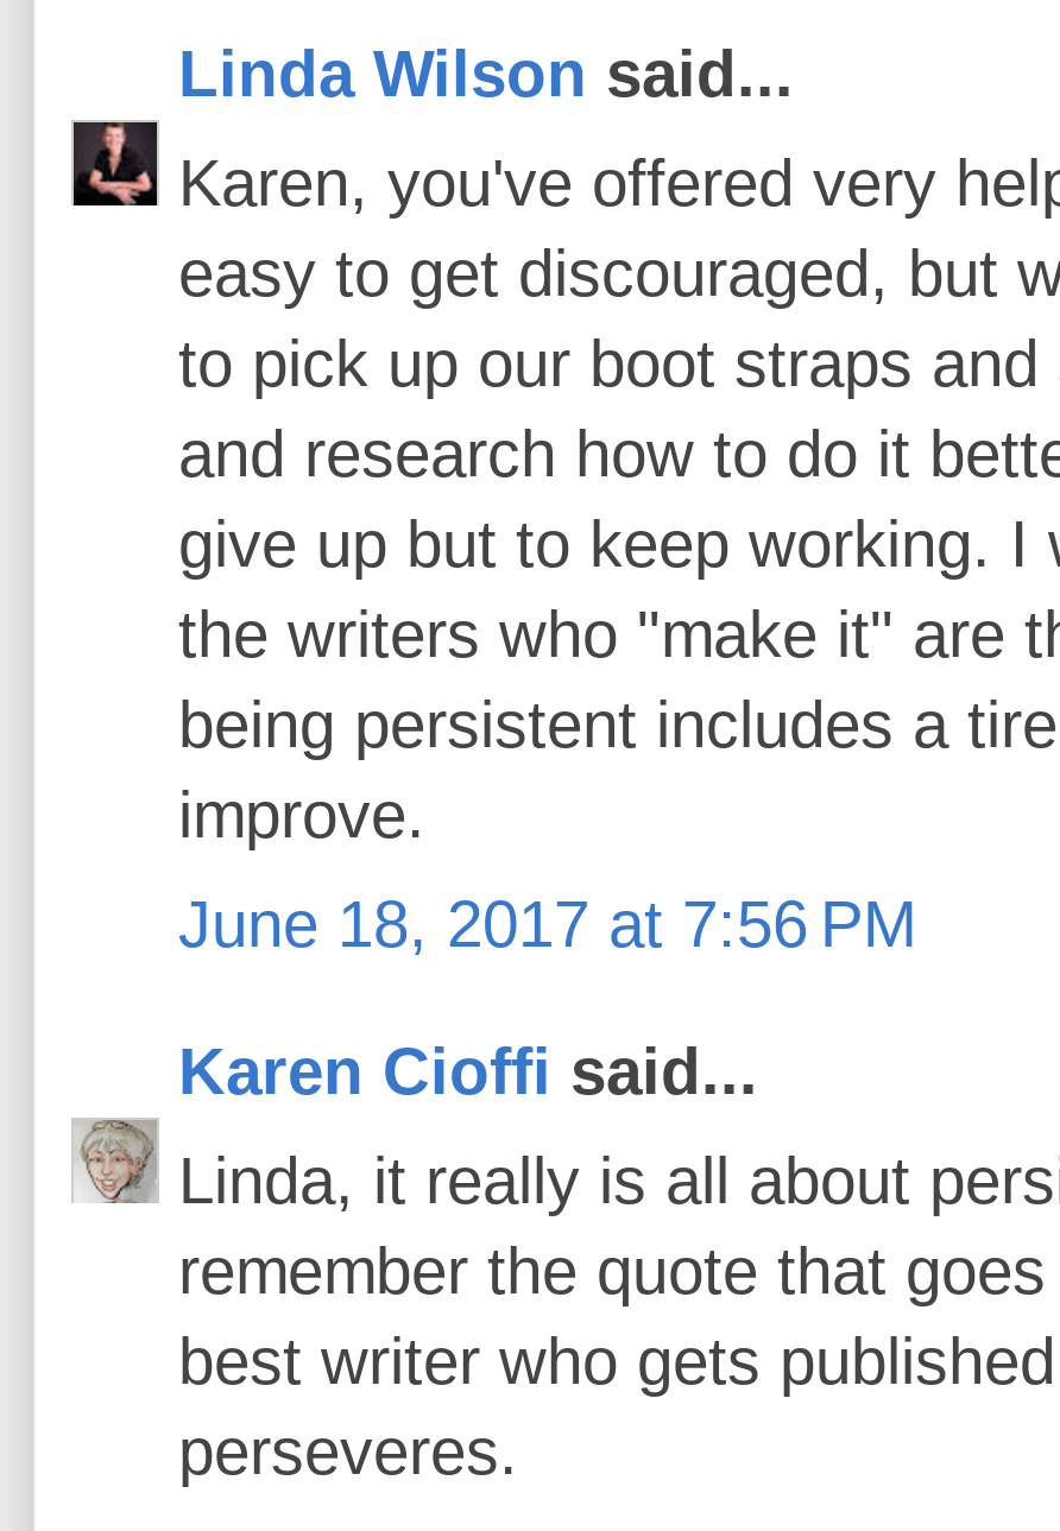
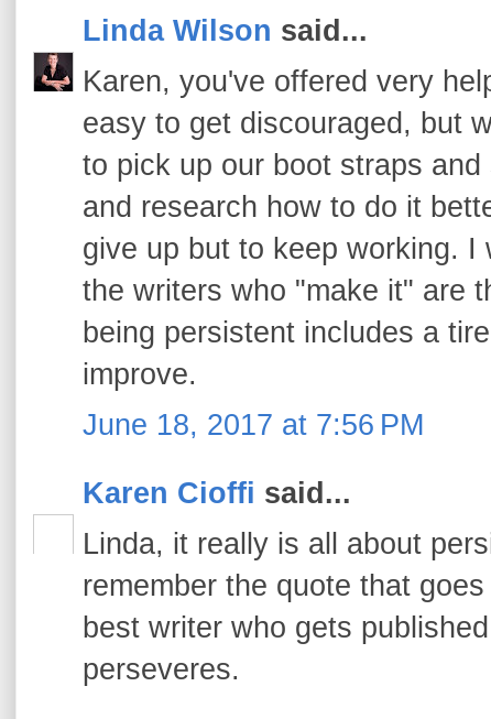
- [image]
